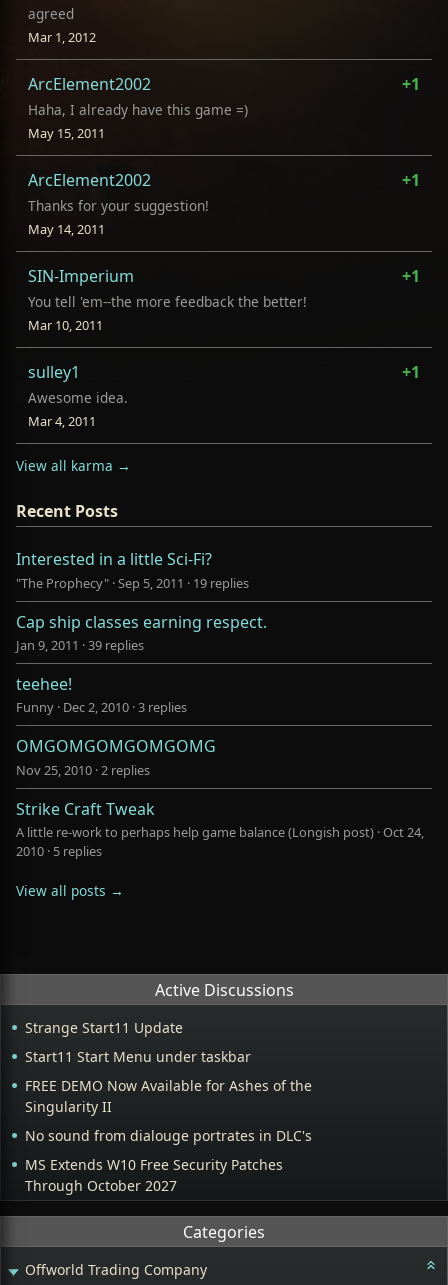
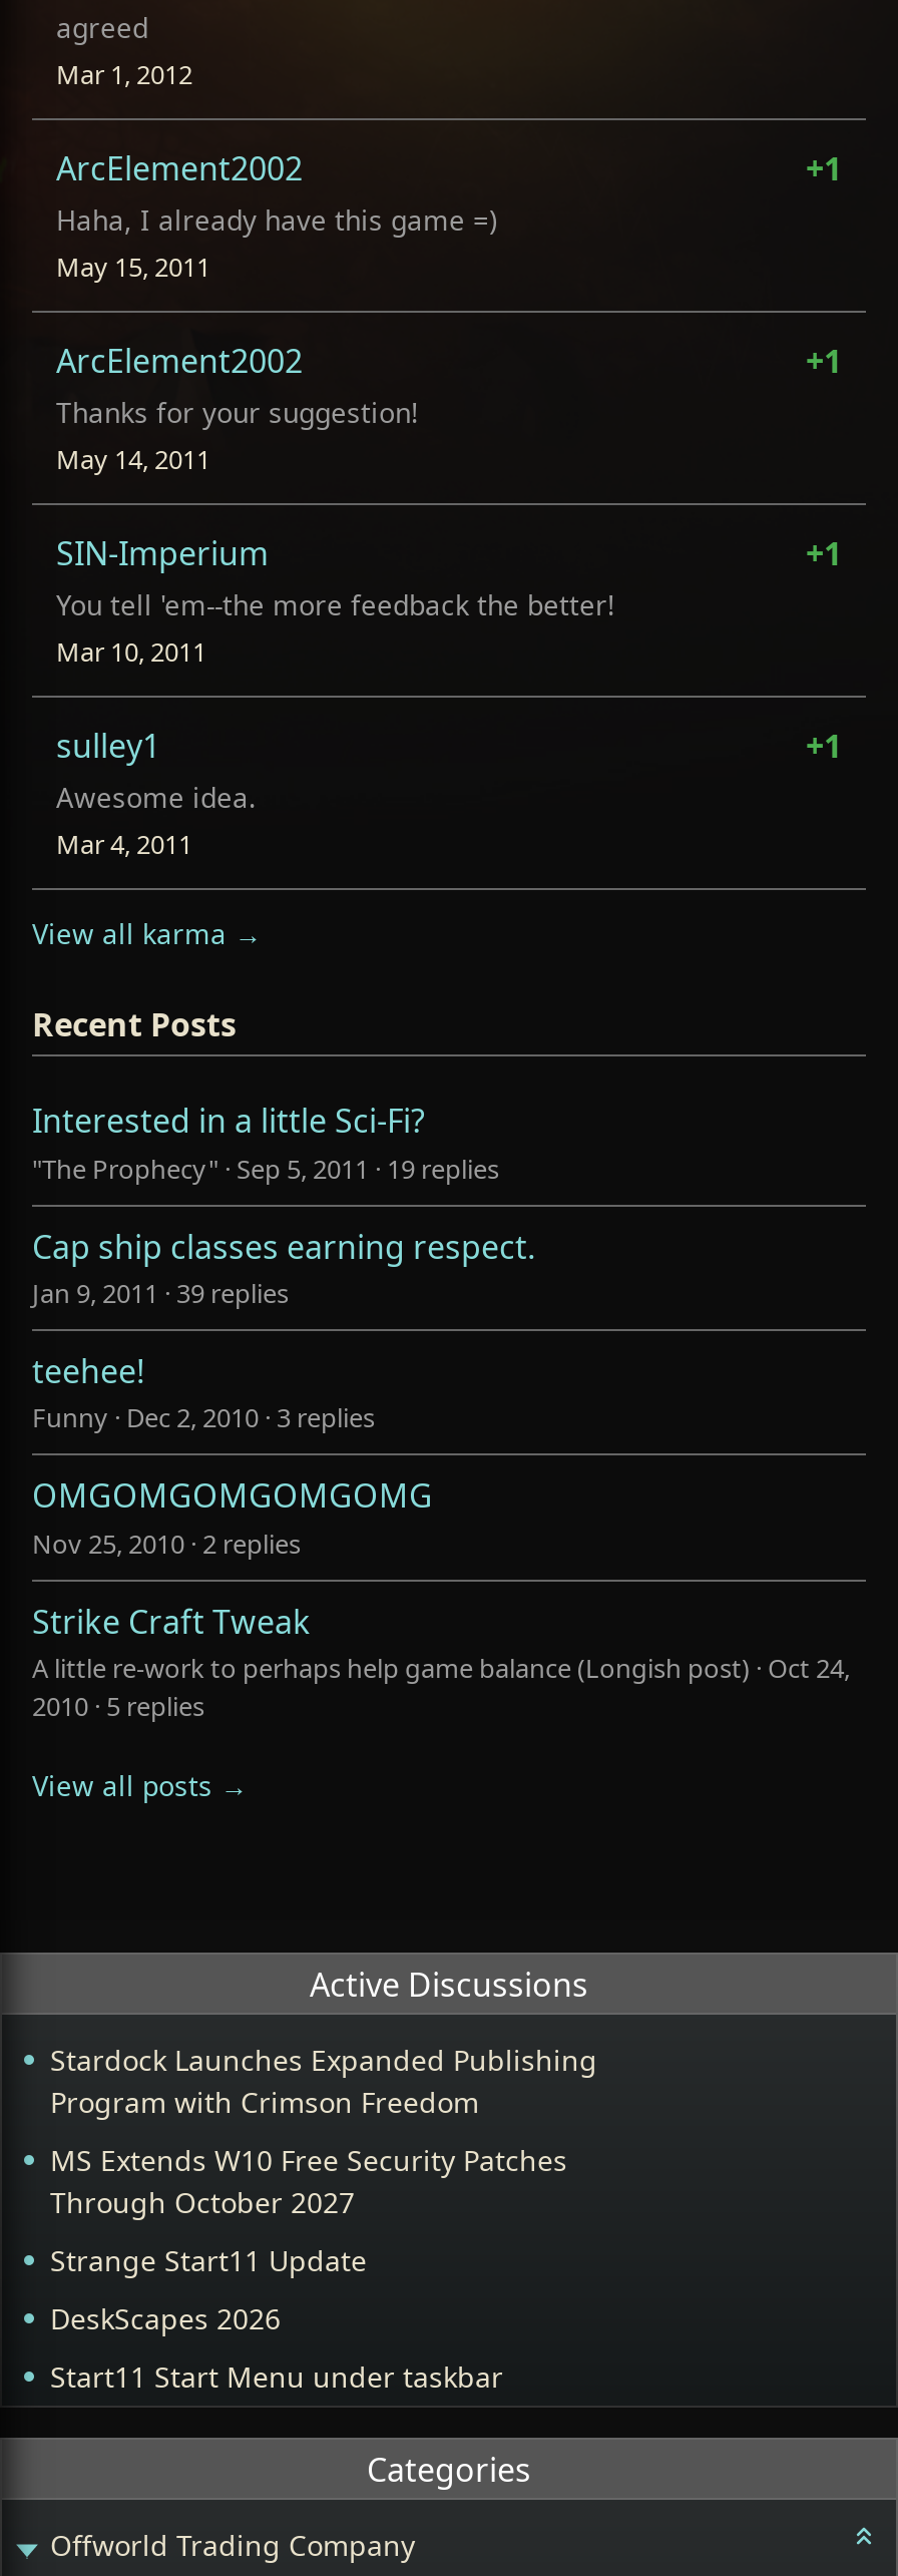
moved down: Strange Start11 Update | Start11 Start Menu under taskbar

- FREE DEMO Now Available for Ashes of the
- Singularity II
- No sound from dialouge portrates in DLC's
+ Stardock Launches Expanded Publishing
+ Program with Crimson Freedom

moved up: MS Extends W10 Free Security Patches | Through October 2027

+ DeskScapes 2026
